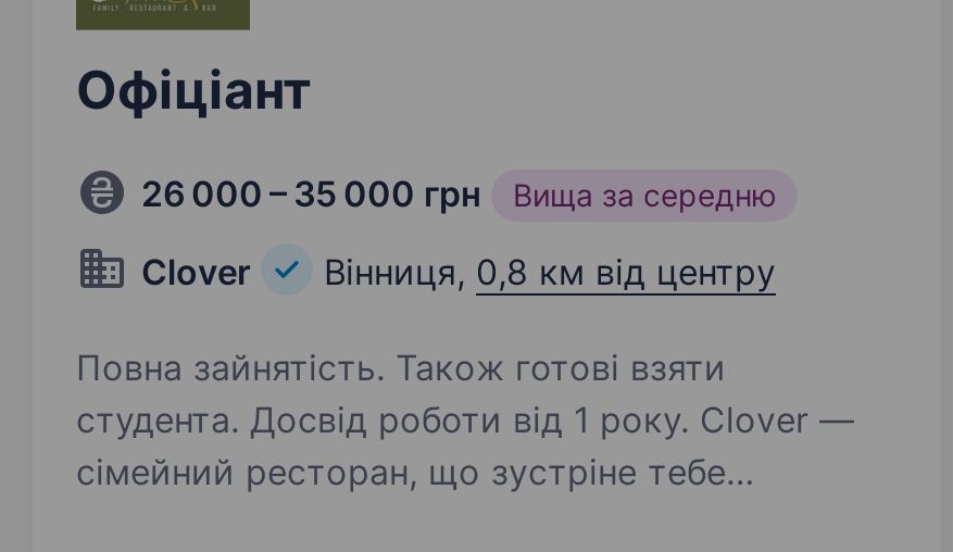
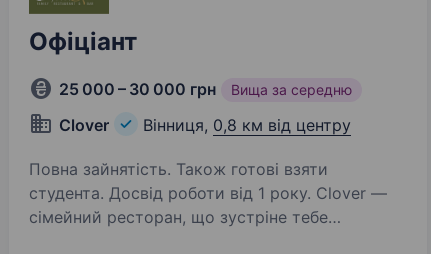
- 26 000 – 35 000 грн Вища за середню
+ 25 000 – 30 000 грн Вища за середню
